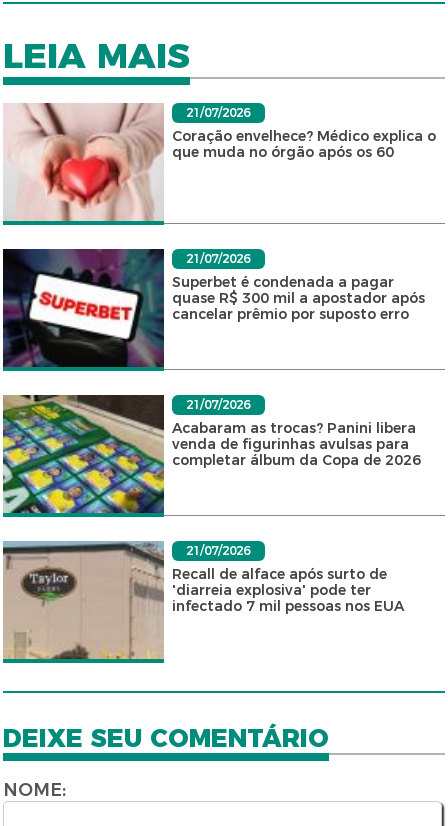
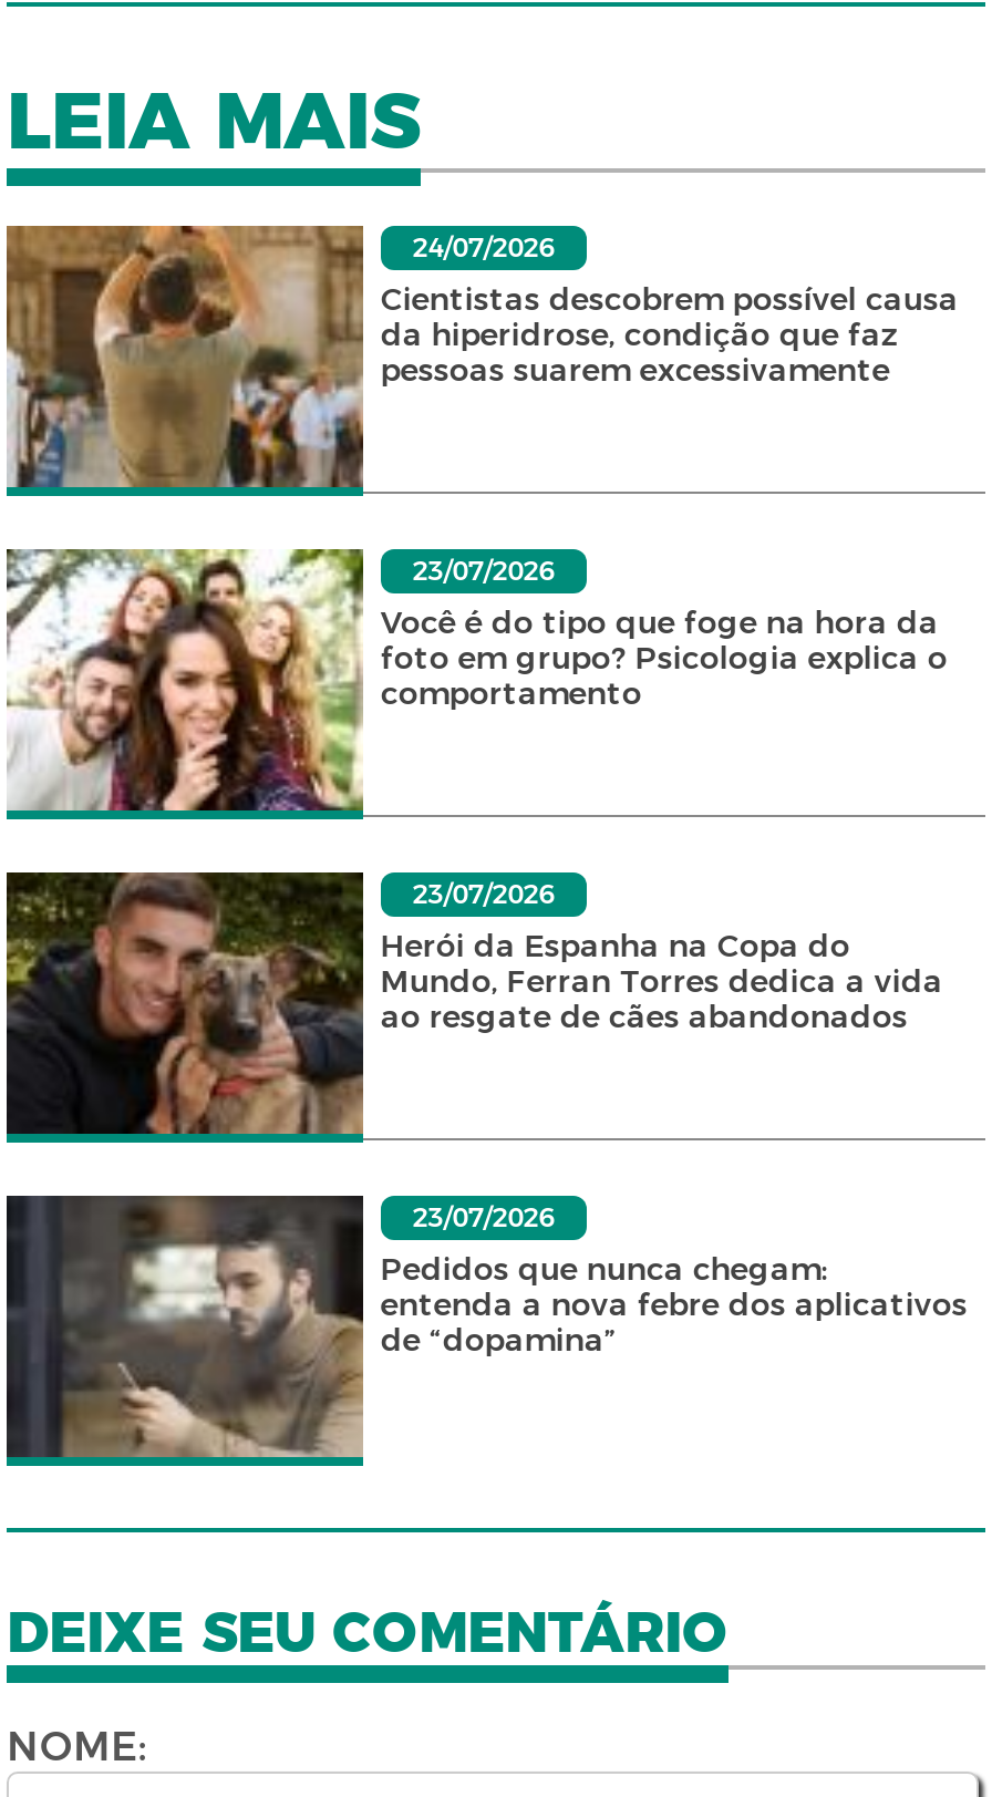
- [image]
- 21/07/2026
- Coração envelhece? Médico explica o
- que muda no órgão após os 60
+ [image]
+ 24/07/2026
+ Cientistas descobrem possível causa
+ da hiperidrose, condição que faz
+ pessoas suarem excessivamente

- [image]
- 21/07/2026
- Superbet é condenada a pagar
- quase R$ 300 mil a apostador após
- cancelar prêmio por suposto erro
+ [image]
+ 23/07/2026
+ Você é do tipo que foge na hora da
+ foto em grupo? Psicologia explica o
+ comportamento

- [image]
- 21/07/2026
- Acabaram as trocas? Panini libera
- venda de figurinhas avulsas para
- completar álbum da Copa de 2026
+ [image]
+ 23/07/2026
+ Herói da Espanha na Copa do
+ Mundo, Ferran Torres dedica a vida
+ ao resgate de cães abandonados

- [image]
- 21/07/2026
- Recall de alface após surto de
- 'diarreia explosiva' pode ter
- infectado 7 mil pessoas nos EUA
+ [image]
+ 23/07/2026
+ Pedidos que nunca chegam:
+ entenda a nova febre dos aplicativos
+ de “dopamina”
